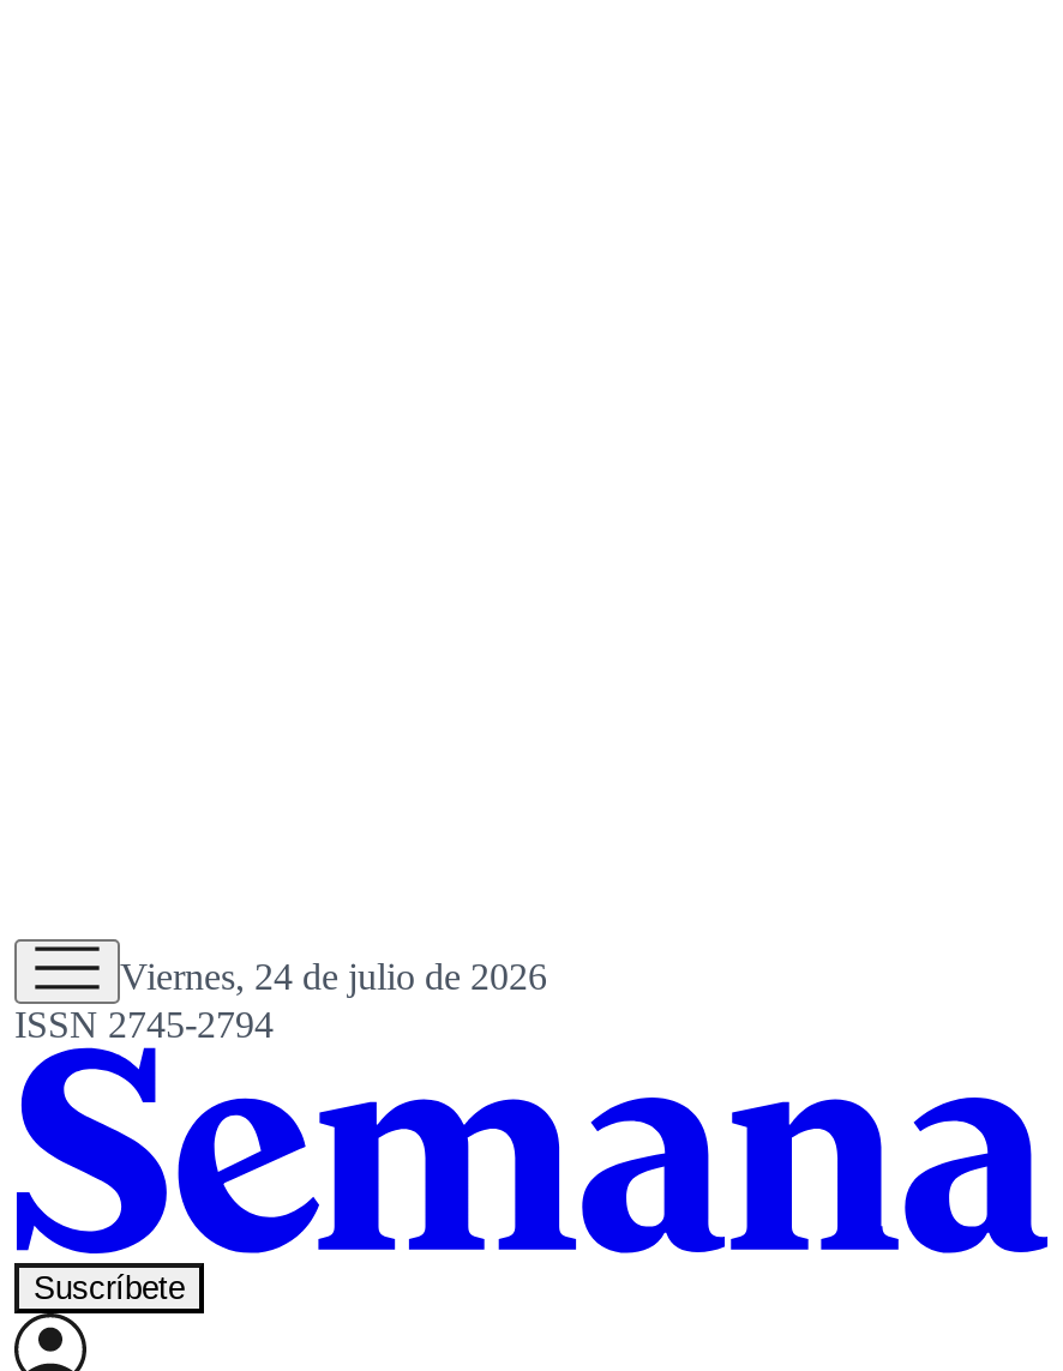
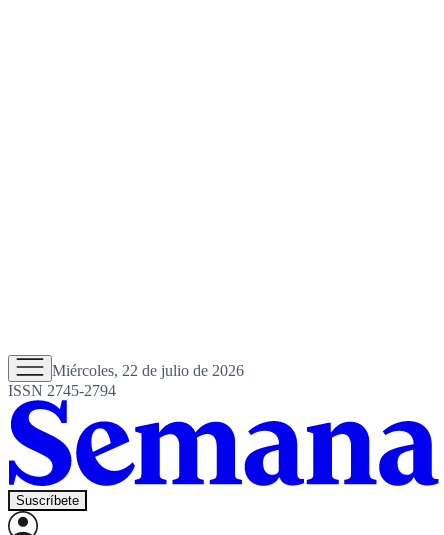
- Viernes, 24 de julio de 2026
+ Miércoles, 22 de julio de 2026
